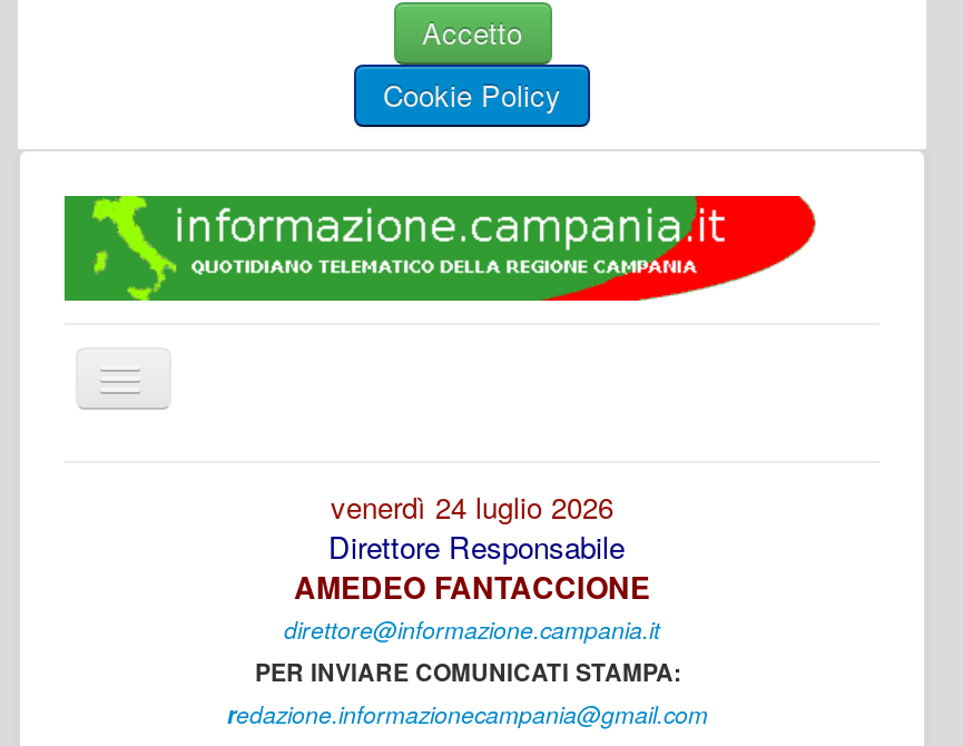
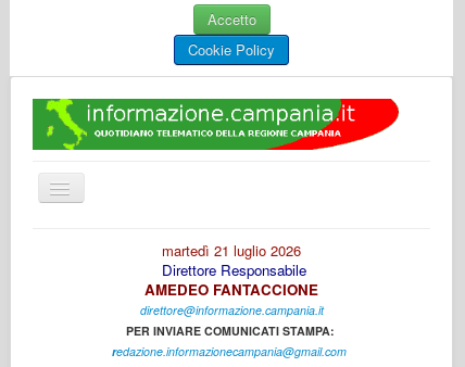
- venerdì 24 luglio 2026
+ martedì 21 luglio 2026
